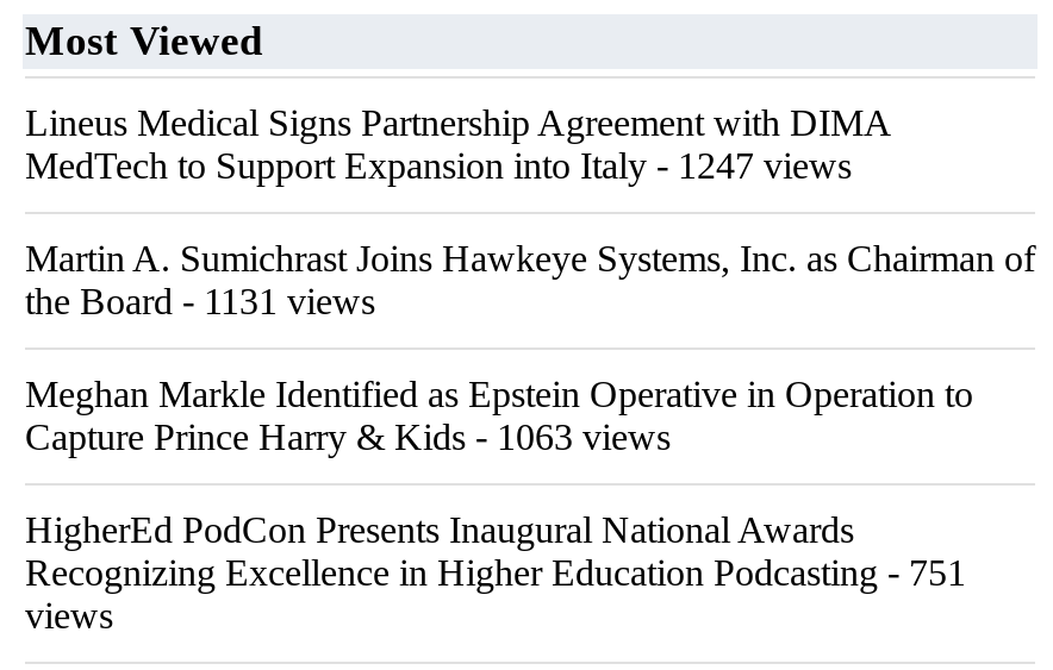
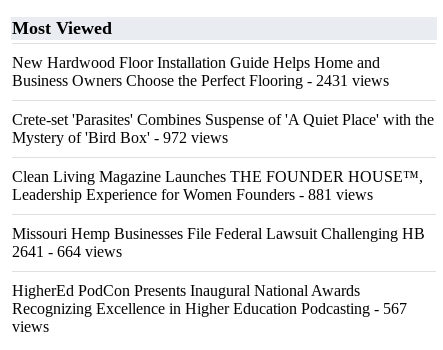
- Lineus Medical Signs Partnership Agreement with DIMA
- MedTech to Support Expansion into Italy - 1247 views
- Martin A. Sumichrast Joins Hawkeye Systems, Inc. as Chairman of
- the Board - 1131 views
- Meghan Markle Identified as Epstein Operative in Operation to
- Capture Prince Harry & Kids - 1063 views
+ New Hardwood Floor Installation Guide Helps Home and
+ Business Owners Choose the Perfect Flooring - 2431 views
+ Crete-set 'Parasites' Combines Suspense of 'A Quiet Place' with the
+ Mystery of 'Bird Box' - 972 views
+ Clean Living Magazine Launches THE FOUNDER HOUSE™,
+ Leadership Experience for Women Founders - 881 views
+ Missouri Hemp Businesses File Federal Lawsuit Challenging HB
+ 2641 - 664 views

- Recognizing Excellence in Higher Education Podcasting - 751
+ Recognizing Excellence in Higher Education Podcasting - 567
